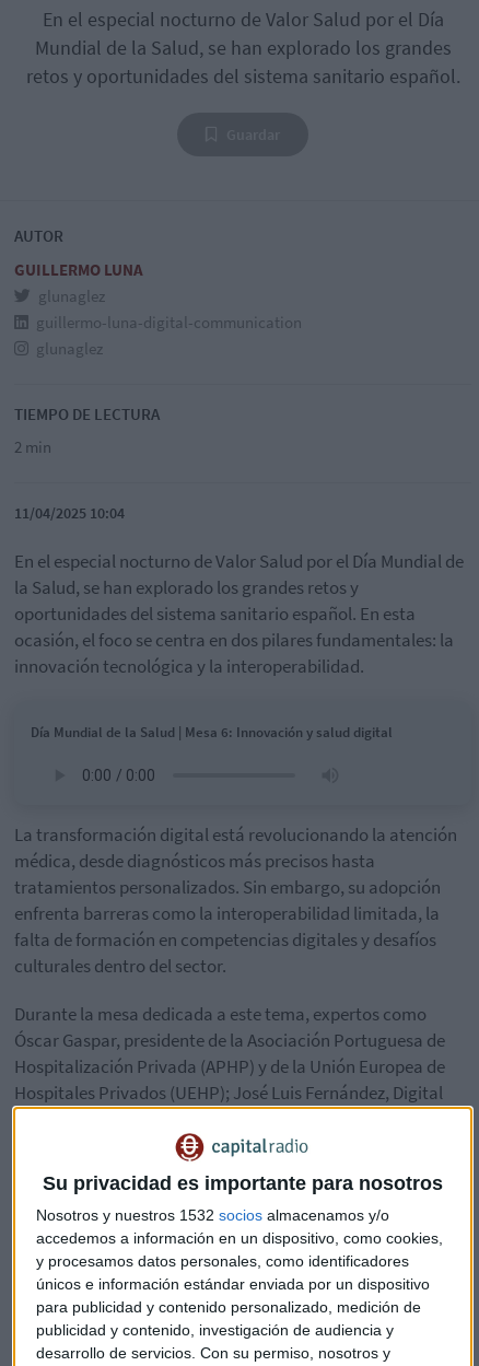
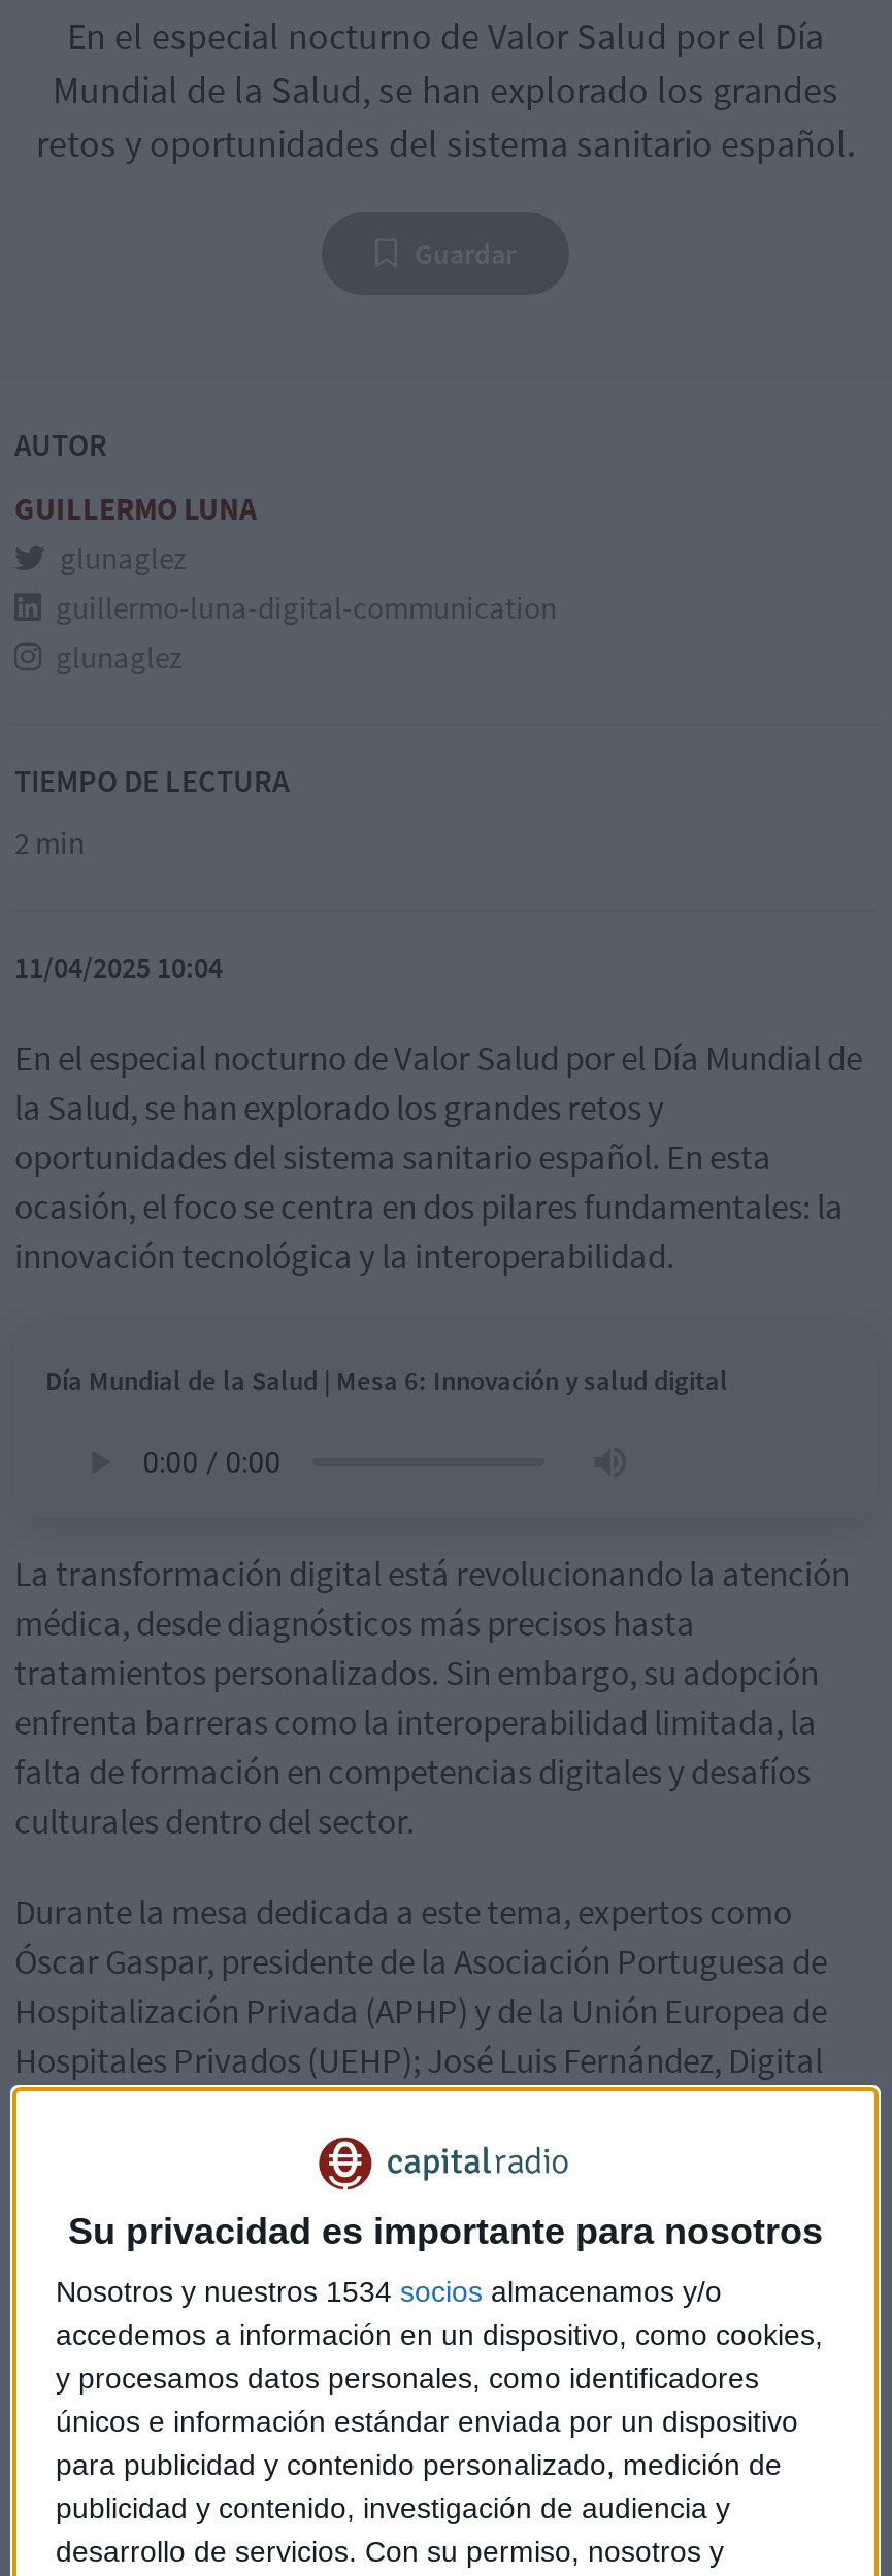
- Nosotros y nuestros 1532 socios almacenamos y/o
+ Nosotros y nuestros 1534 socios almacenamos y/o
